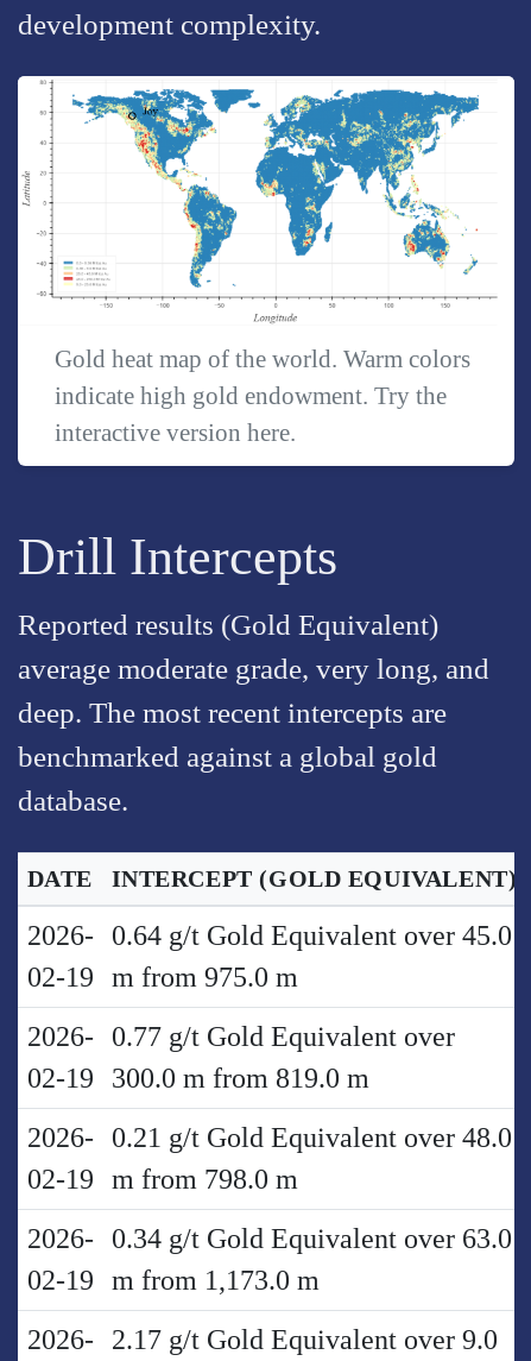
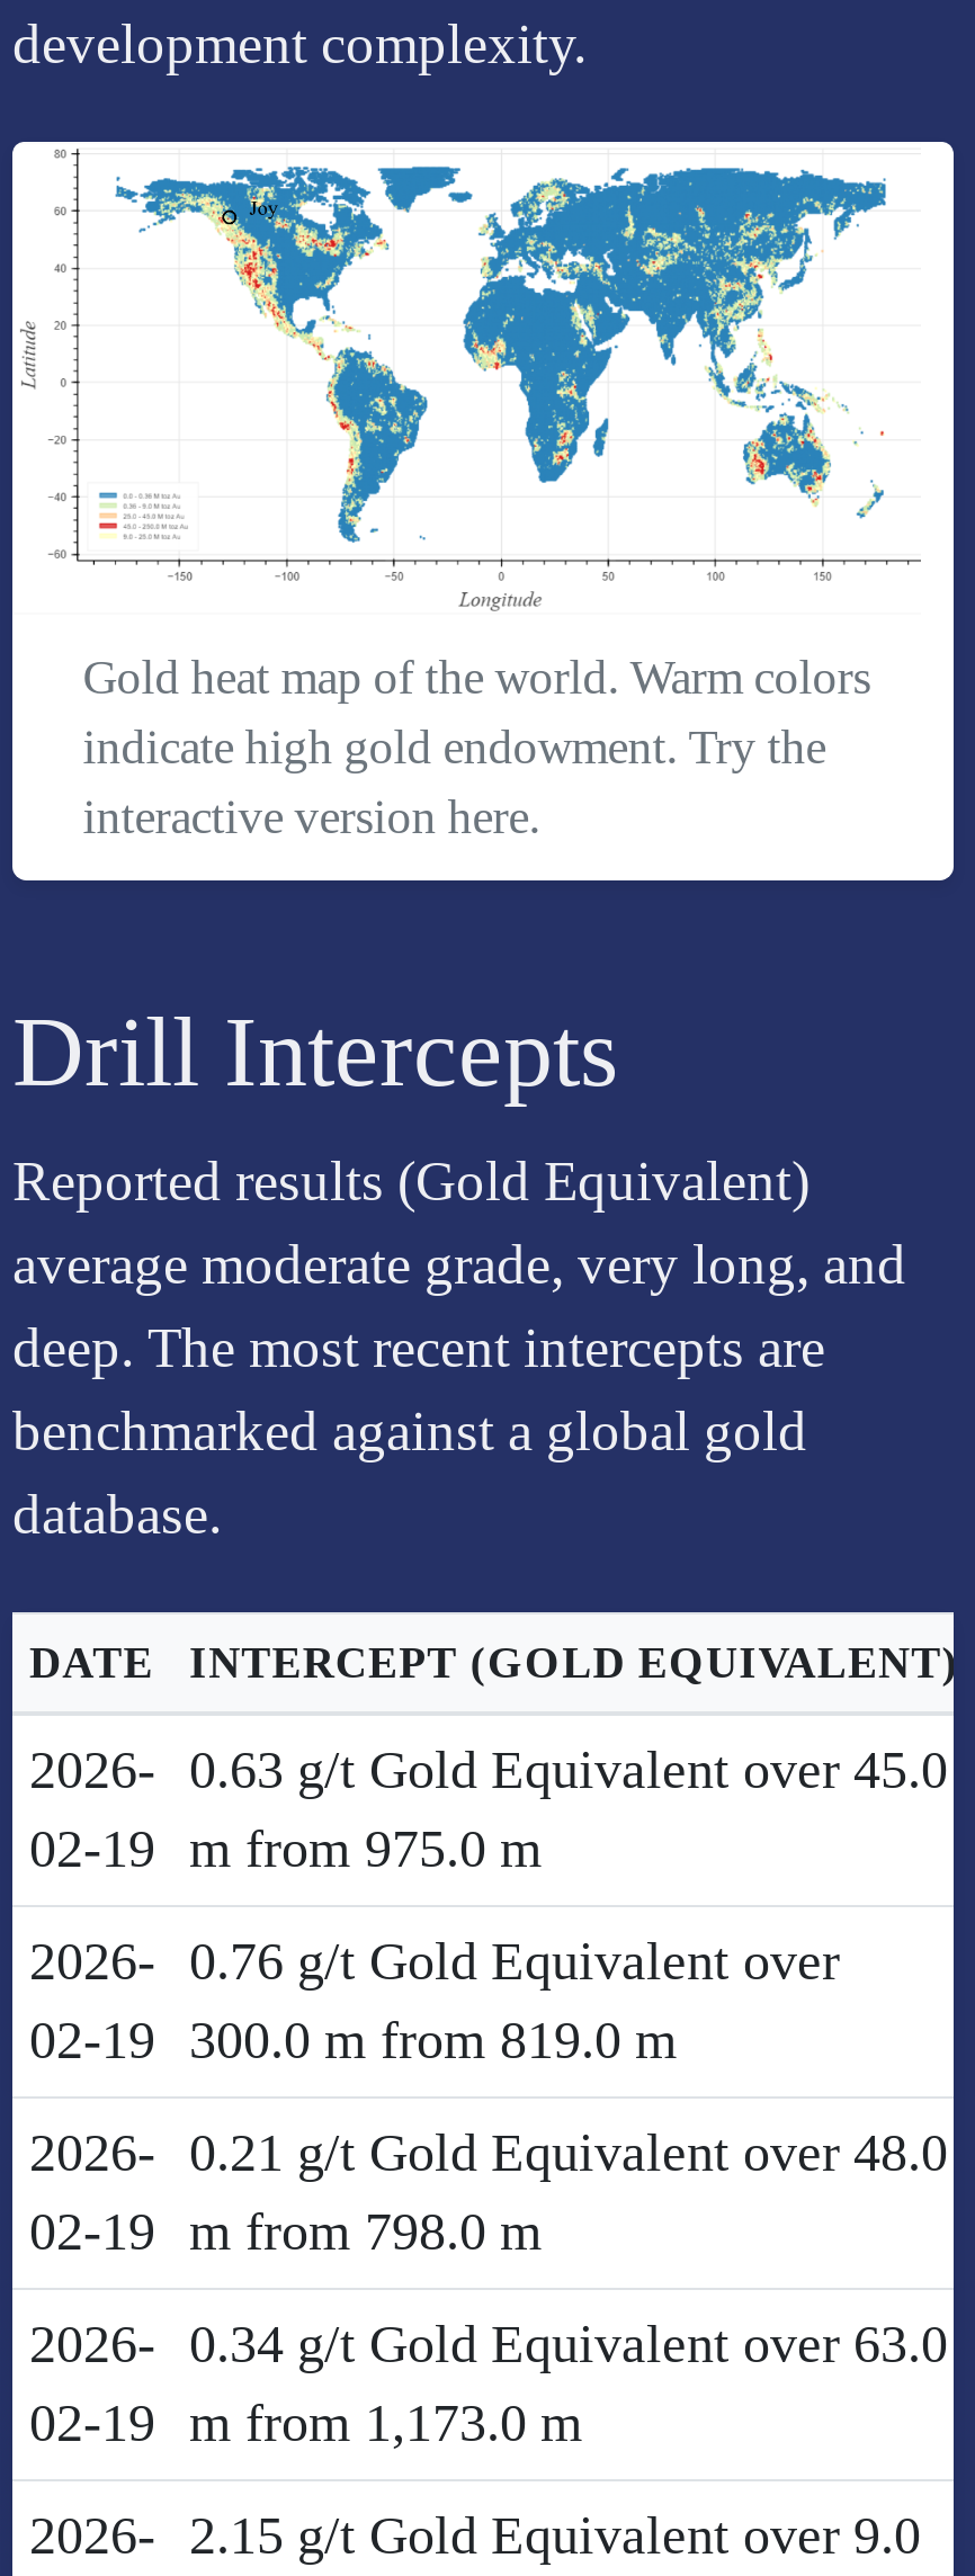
- 0.64 g/t Gold Equivalent over 45.0
+ 0.63 g/t Gold Equivalent over 45.0

- 0.77 g/t Gold Equivalent over
+ 0.76 g/t Gold Equivalent over

- 2.17 g/t Gold Equivalent over 9.0
+ 2.15 g/t Gold Equivalent over 9.0
